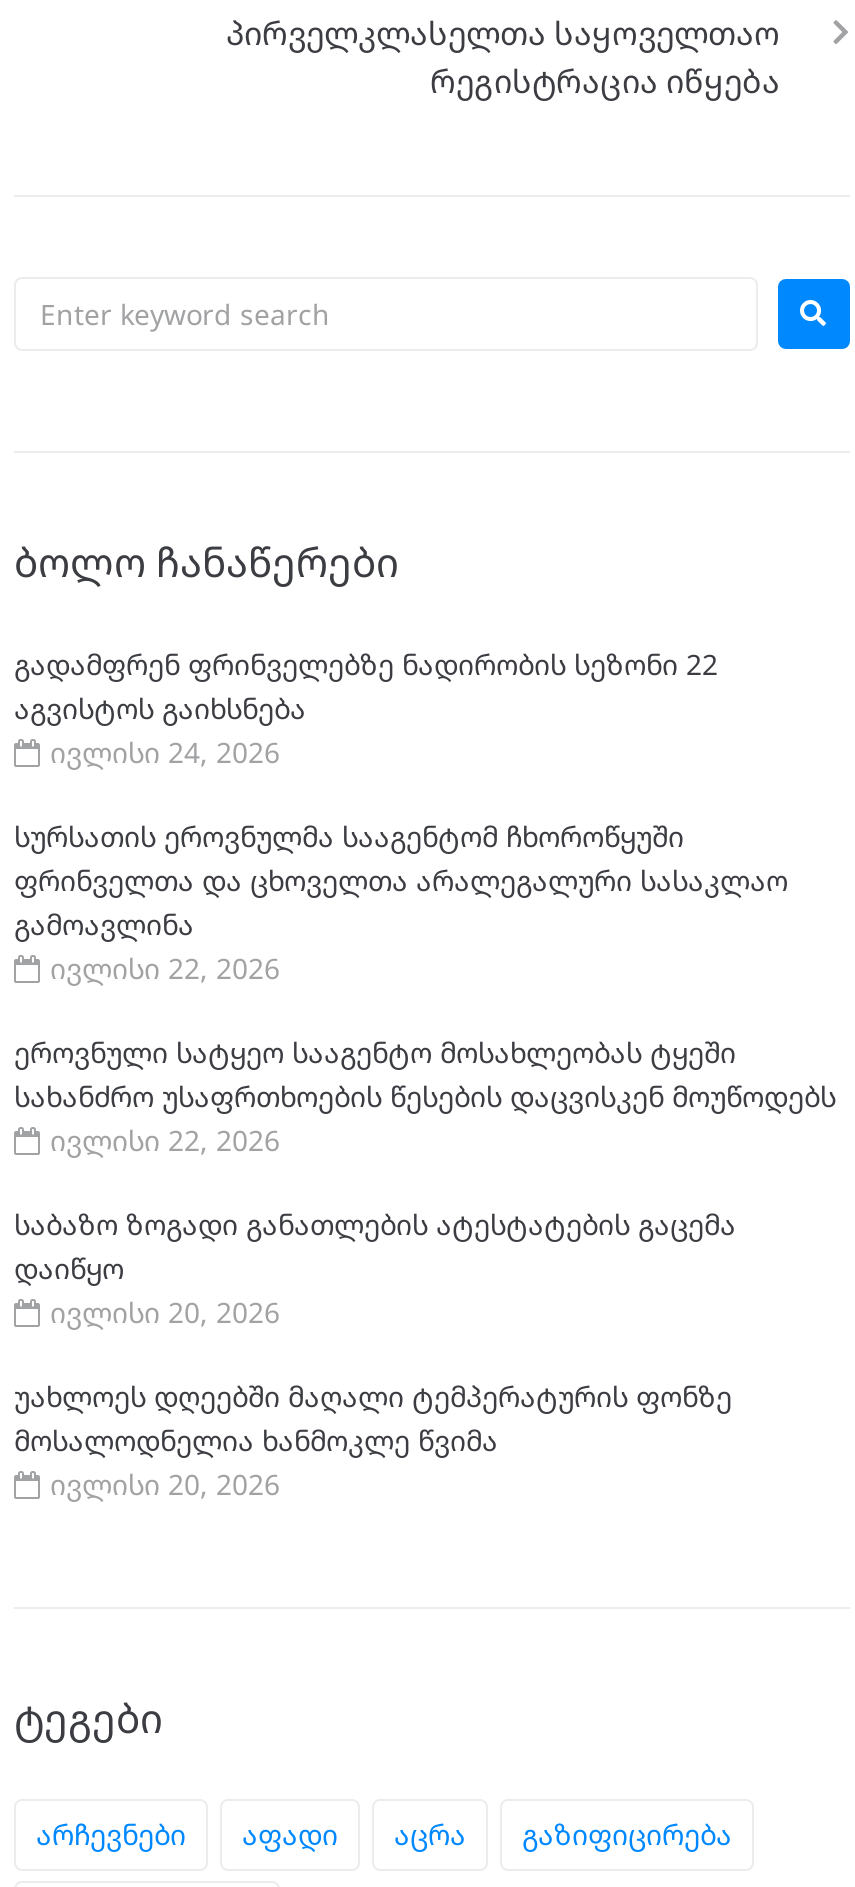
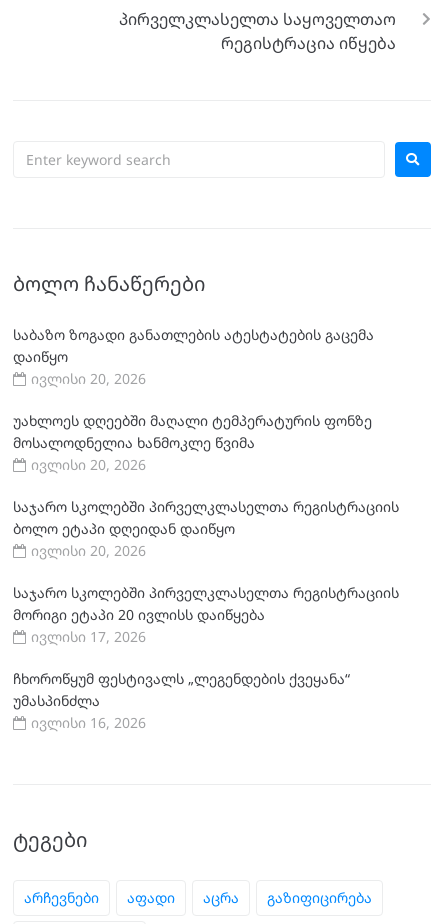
- გადამფრენ ფრინველებზე ნადირობის სეზონი 22
- აგვისტოს გაიხსნება
- ივლისი 24, 2026
- სურსათის ეროვნულმა სააგენტომ ჩხოროწყუში
- ფრინველთა და ცხოველთა არალეგალური სასაკლაო
- გამოავლინა
- ივლისი 22, 2026
- ეროვნული სატყეო სააგენტო მოსახლეობას ტყეში
- სახანძრო უსაფრთხოების წესების დაცვისკენ მოუწოდებს
- ივლისი 22, 2026

moved up: საბაზო ზოგადი განათლების ატესტატების გაცემა | დაიწყო | ივლისი 20, 2026 | უახლოეს დღეებში მაღალი ტემპერატურის ფონზე | მოსალოდნელია ხანმოკლე წვიმა | ივლისი 20, 2026

+ საჯარო სკოლებში პირველკლასელთა რეგისტრაციის
+ ბოლო ეტაპი დღეიდან დაიწყო
+ ივლისი 20, 2026
+ საჯარო სკოლებში პირველკლასელთა რეგისტრაციის
+ მორიგი ეტაპი 20 ივლისს დაიწყება
+ ივლისი 17, 2026
+ ჩხოროწყუმ ფესტივალს „ლეგენდების ქვეყანა“
+ უმასპინძლა
+ ივლისი 16, 2026
